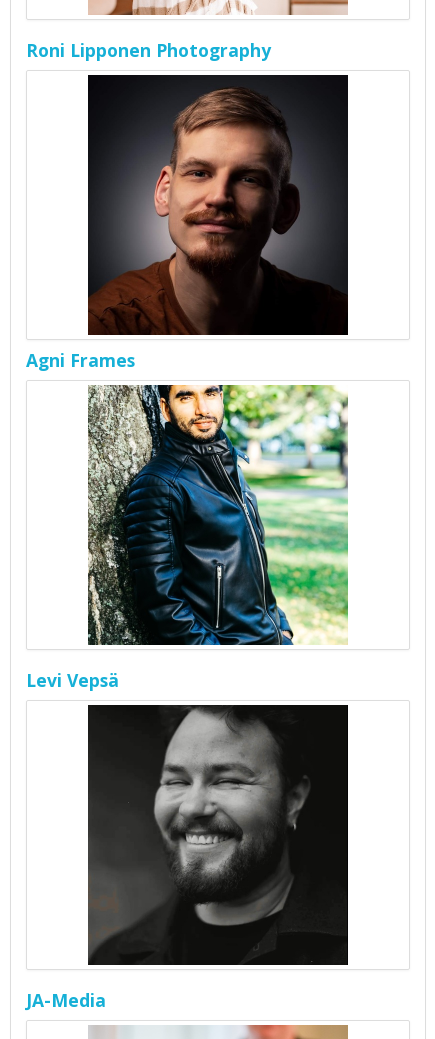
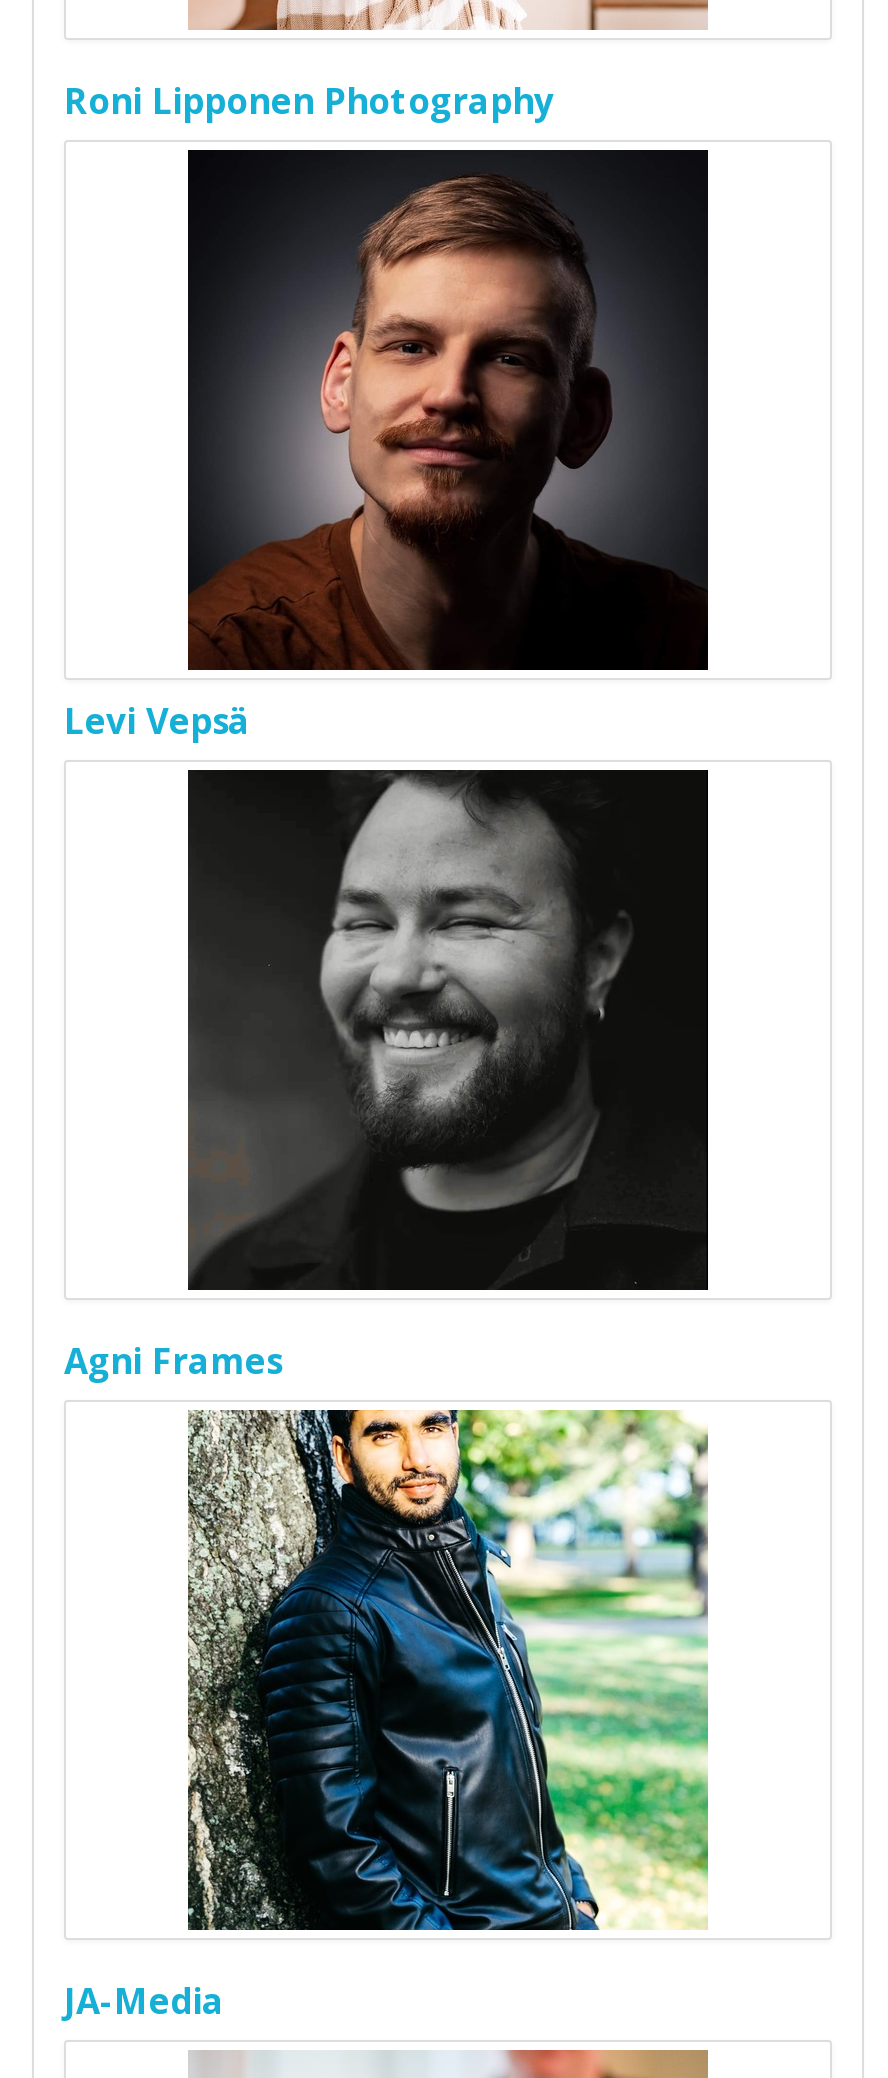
moved down: Agni Frames

moved down: [image]

moved up: Levi Vepsä

moved up: [image]
